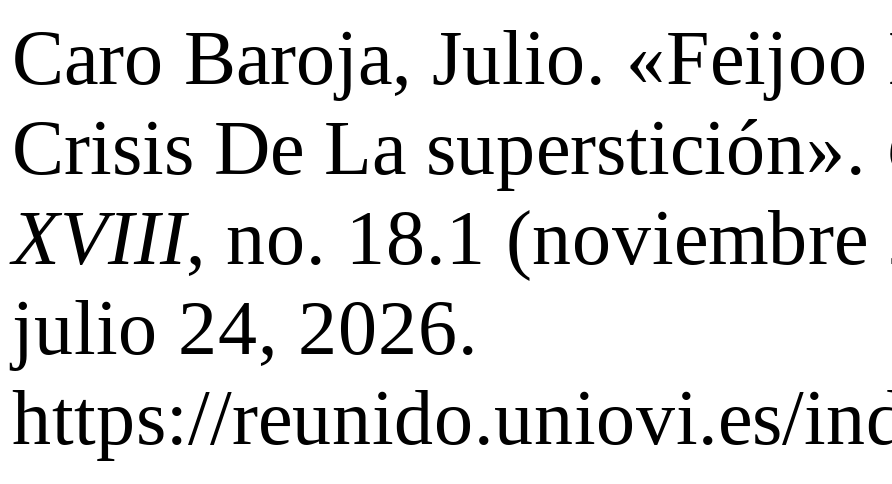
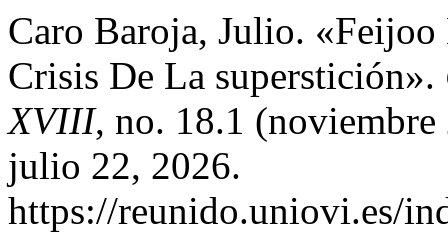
- julio 24, 2026.
+ julio 22, 2026.
